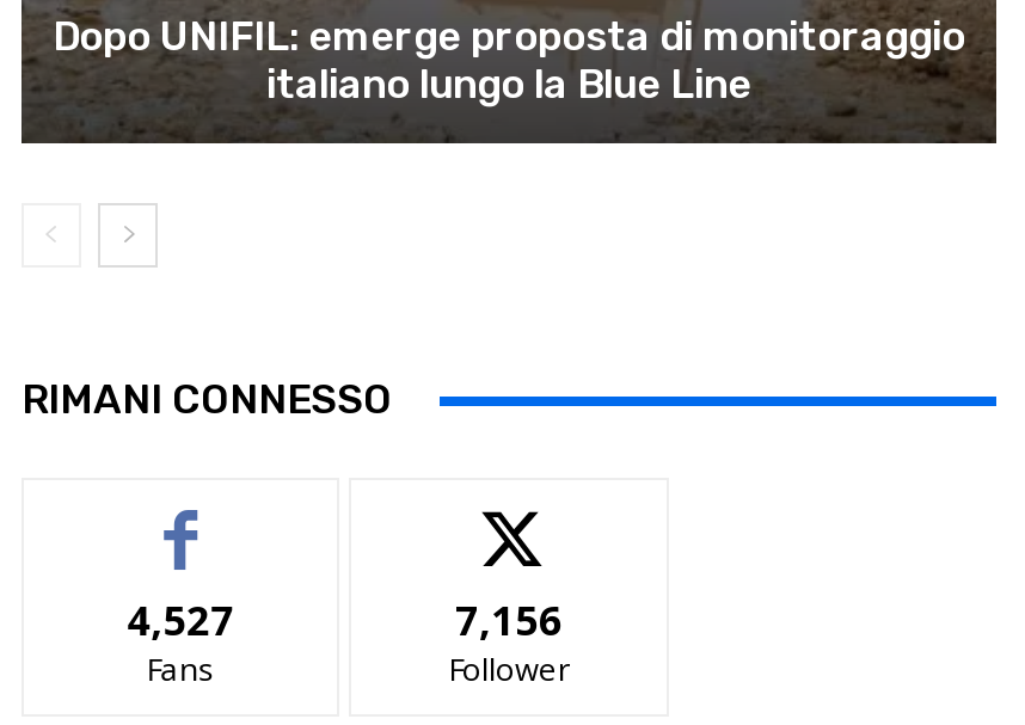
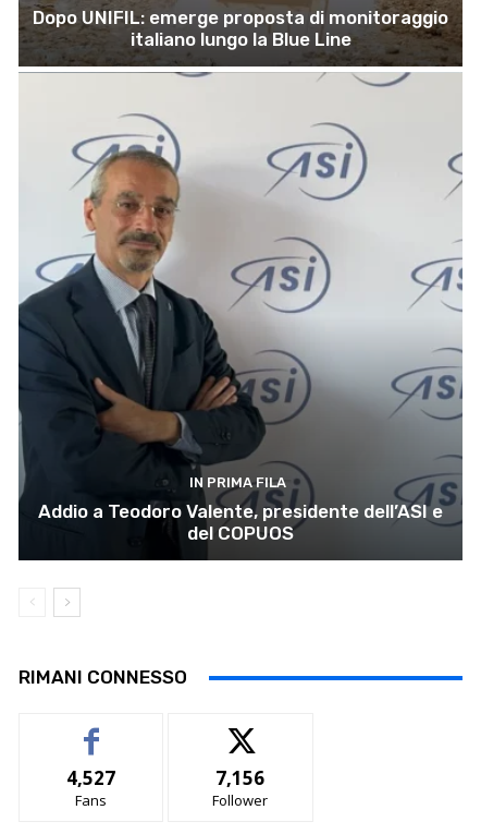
+ [image]
+ IN PRIMA FILA
+ Addio a Teodoro Valente, presidente dell’ASI e
+ del COPUOS
